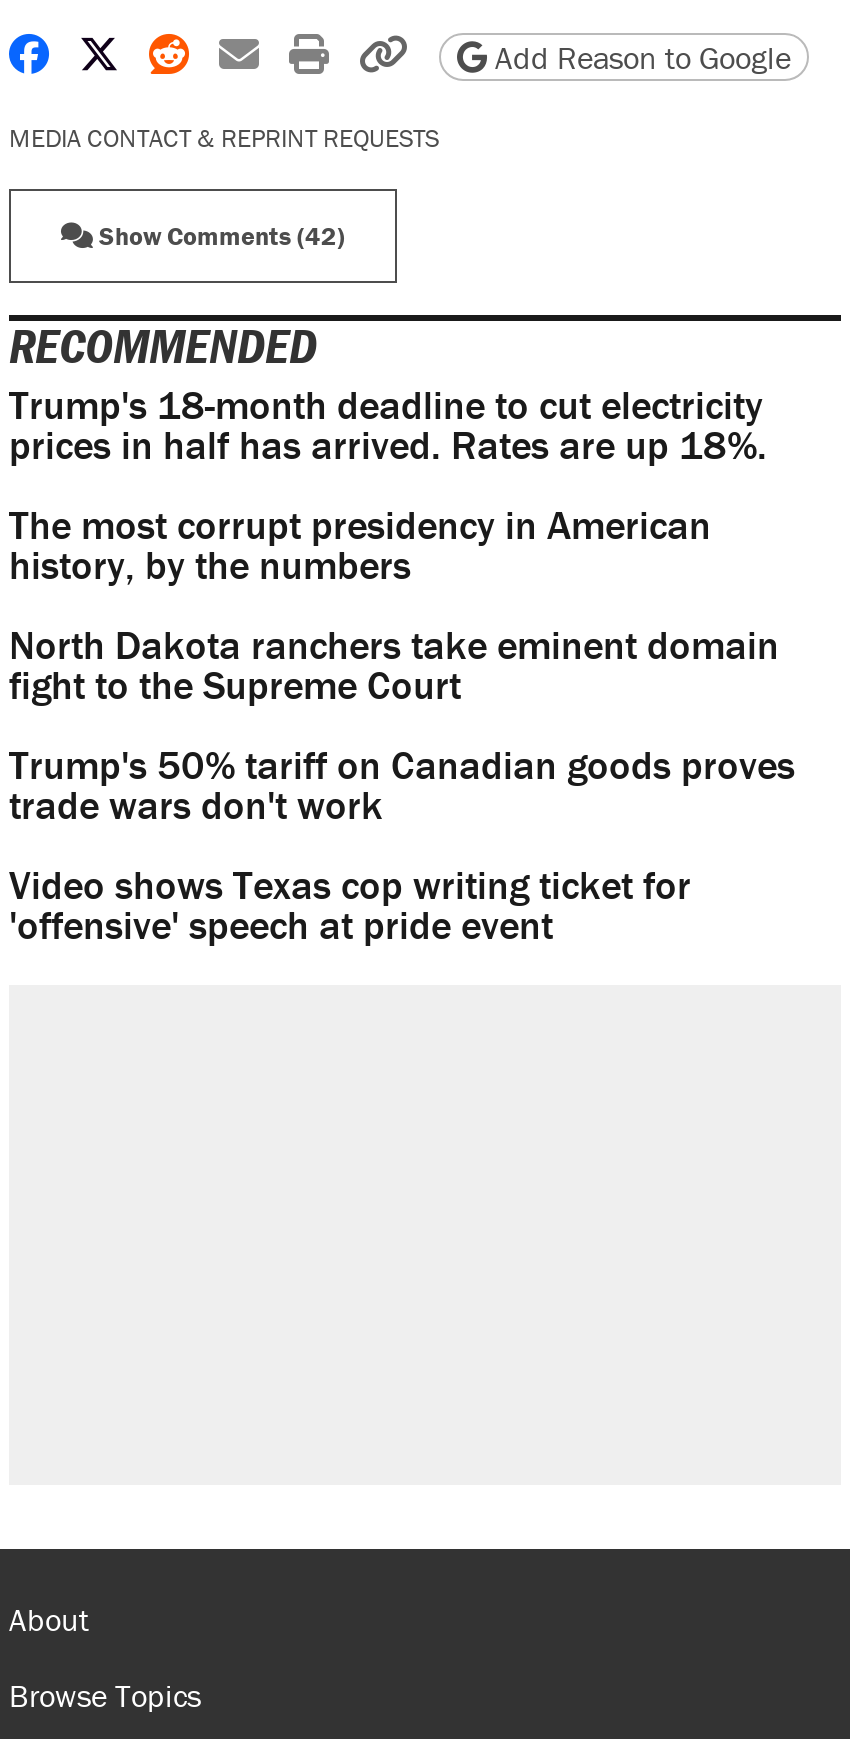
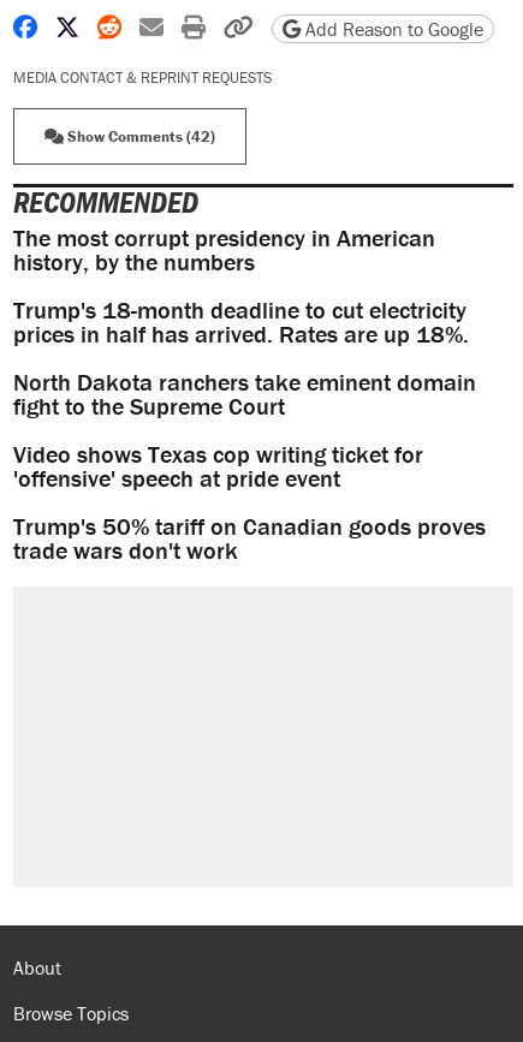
moved down: Trump's 18-month deadline to cut electricity | prices in half has arrived. Rates are up 18%.

moved up: The most corrupt presidency in American | history, by the numbers

moved down: Trump's 50% tariff on Canadian goods proves | trade wars don't work

moved up: Video shows Texas cop writing ticket for | 'offensive' speech at pride event
